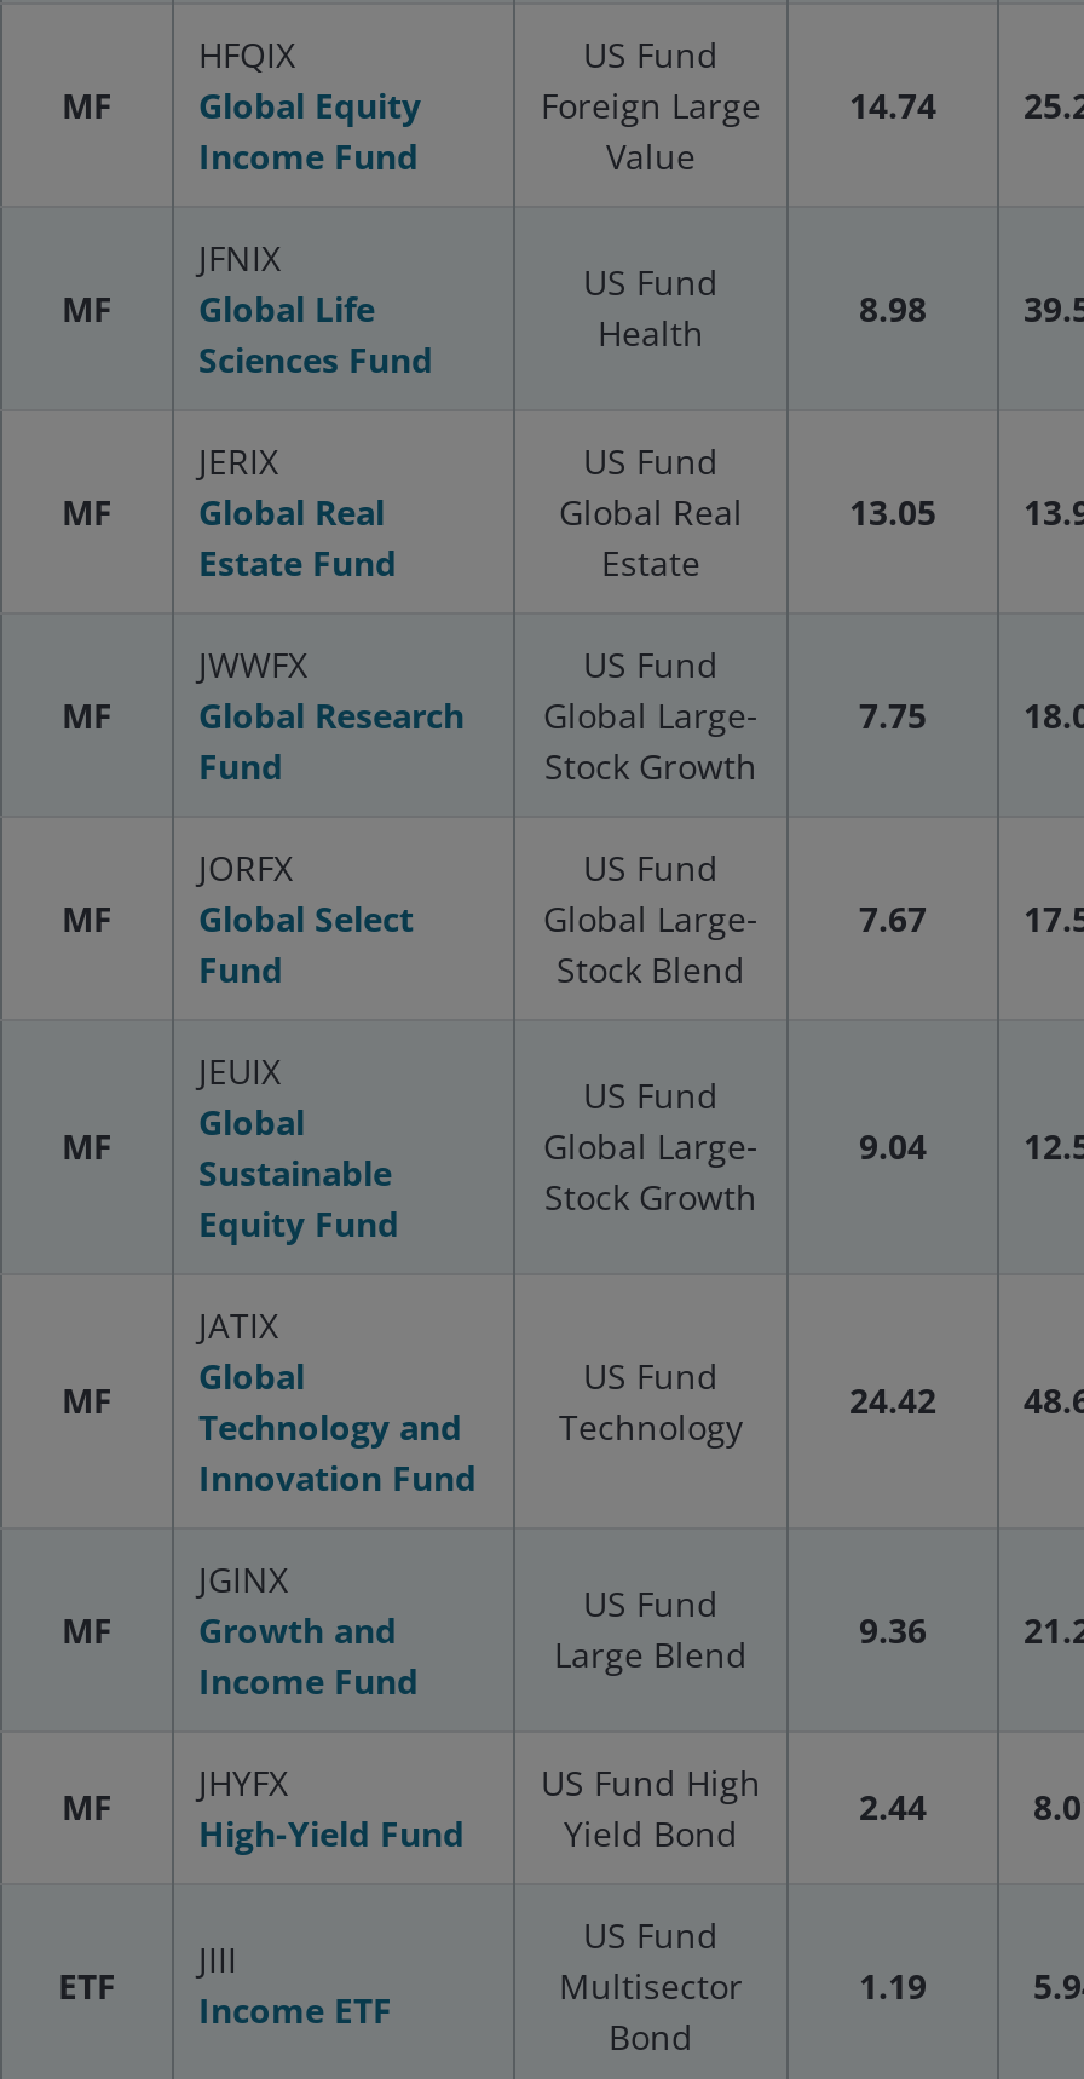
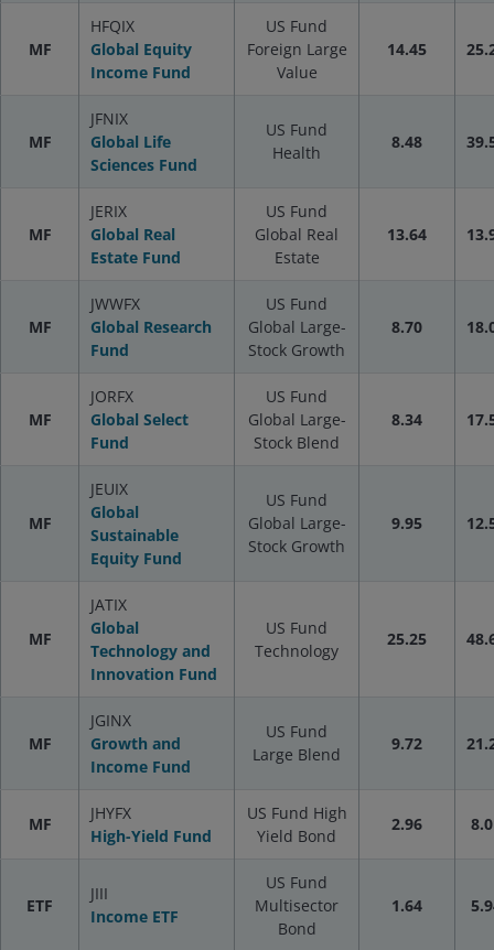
- 14.74
+ 14.45

- 8.98
+ 8.48

- 13.05
+ 13.64

- 7.75
+ 8.70

- 7.67
+ 8.34

- 9.04
+ 9.95

- 24.42
+ 25.25

- 9.36
+ 9.72

- 2.44
+ 2.96

- 1.19
+ 1.64
